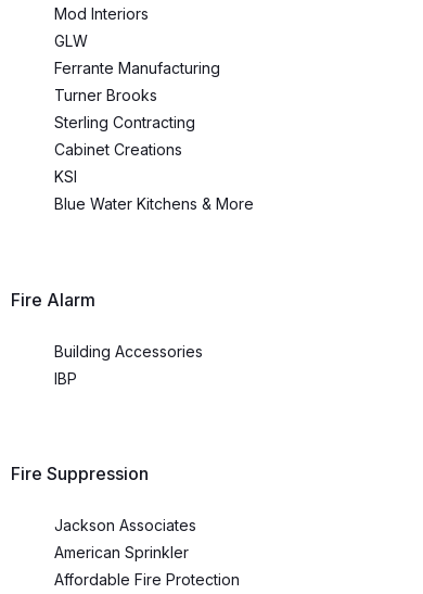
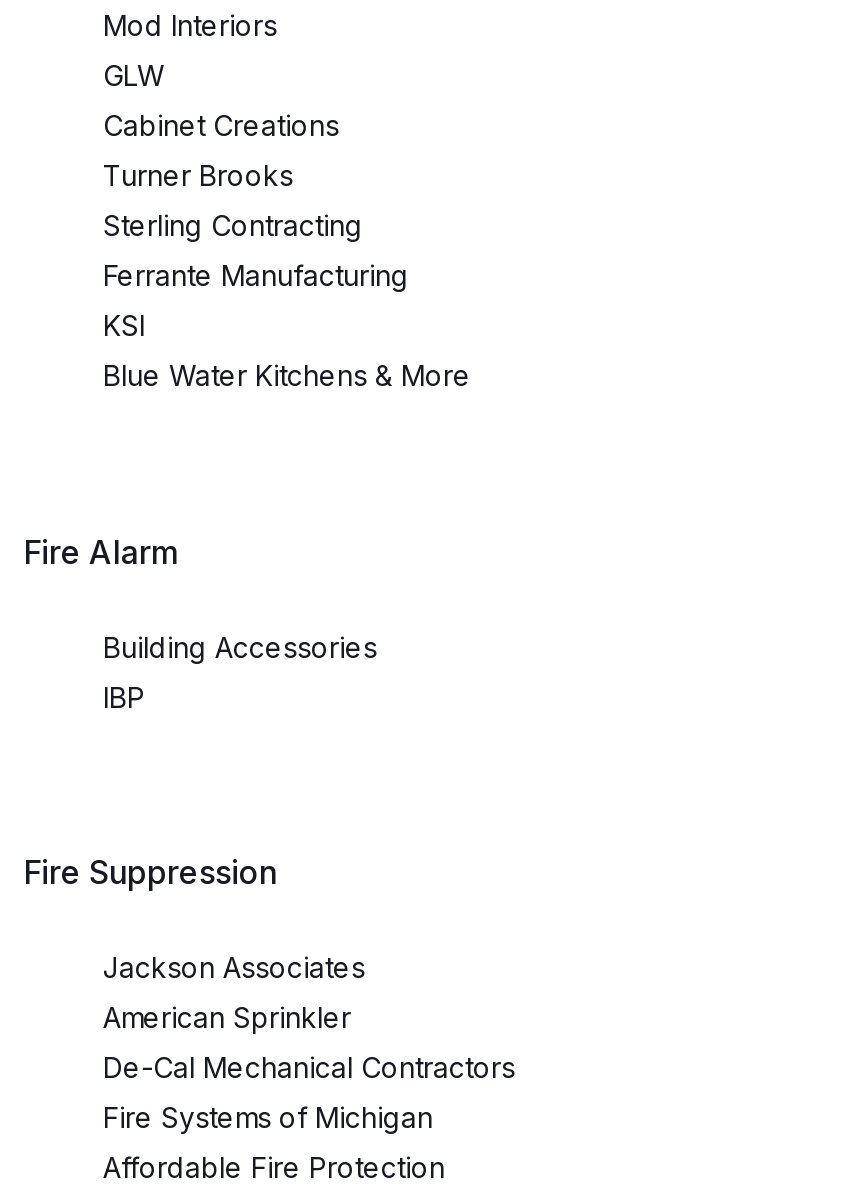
moved down: Ferrante Manufacturing

moved up: Cabinet Creations

+ De-Cal Mechanical Contractors
+ Fire Systems of Michigan
